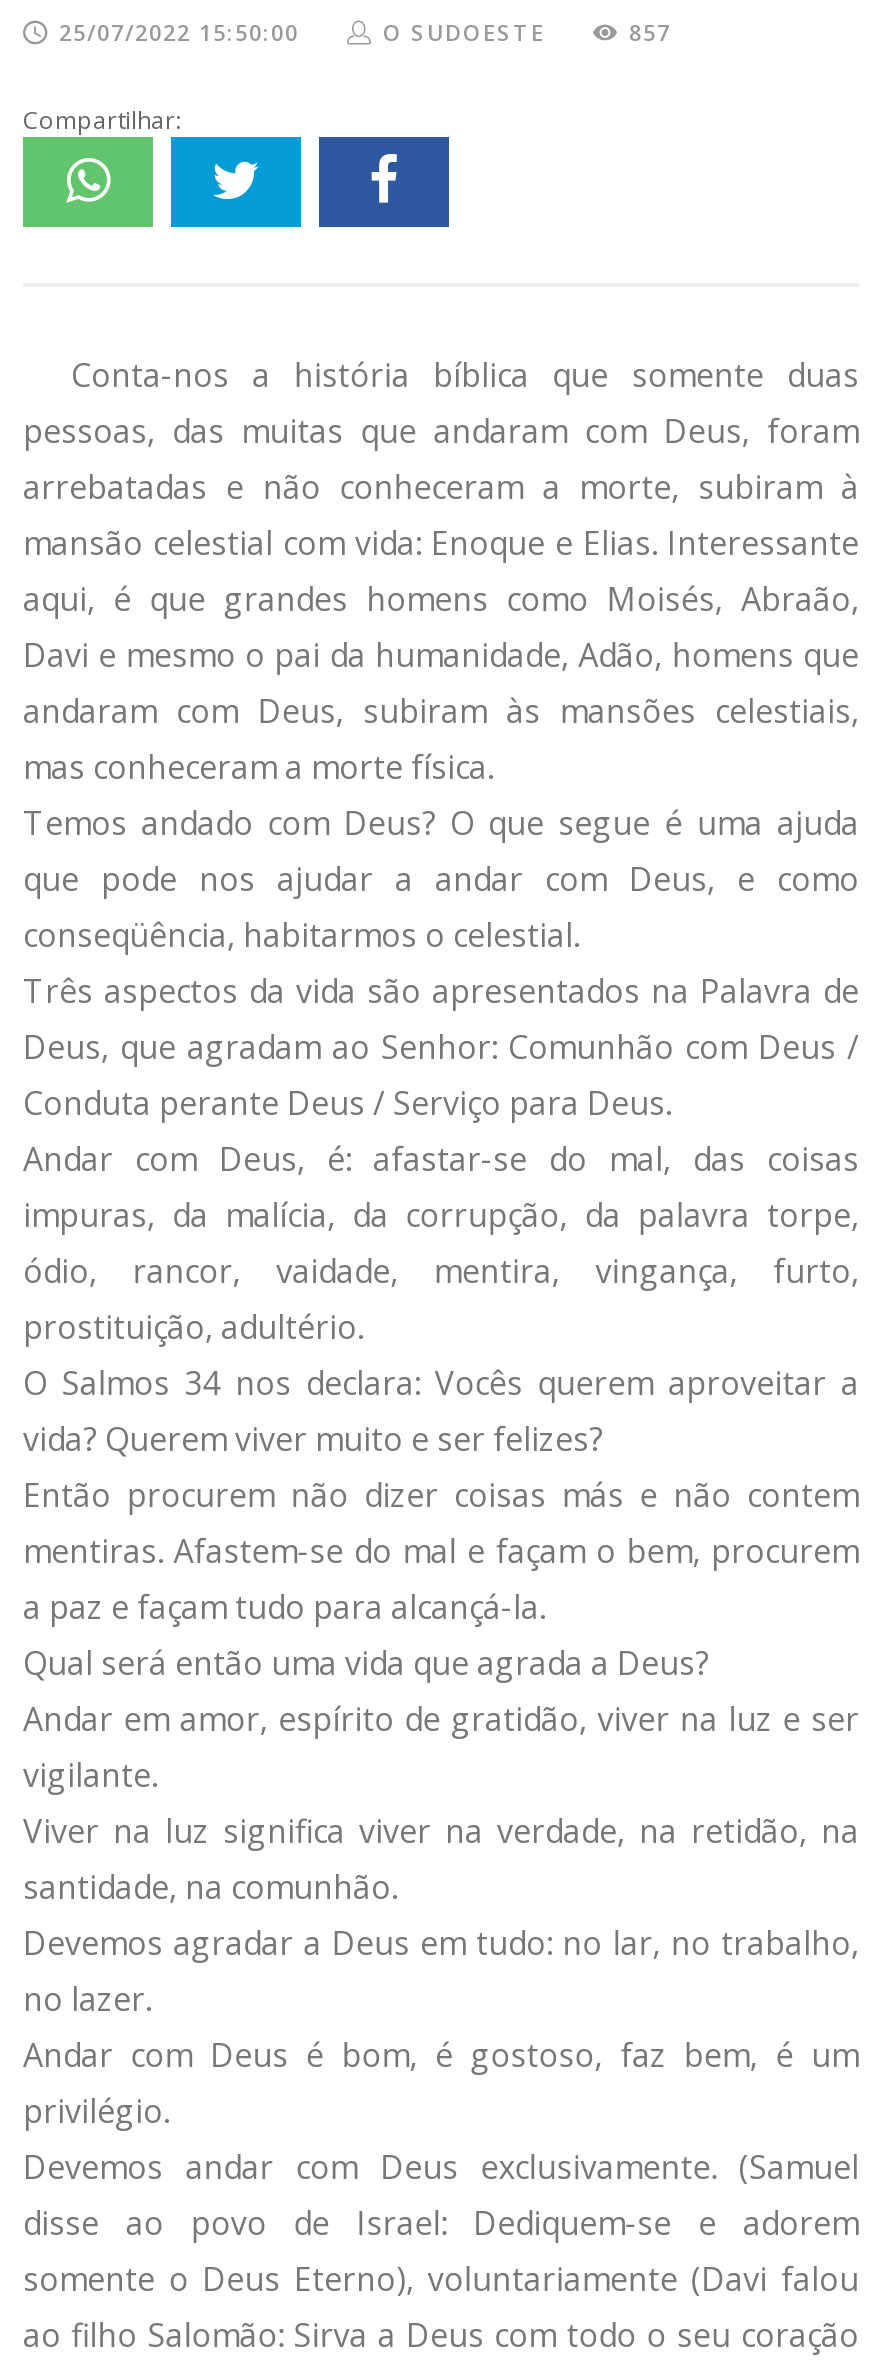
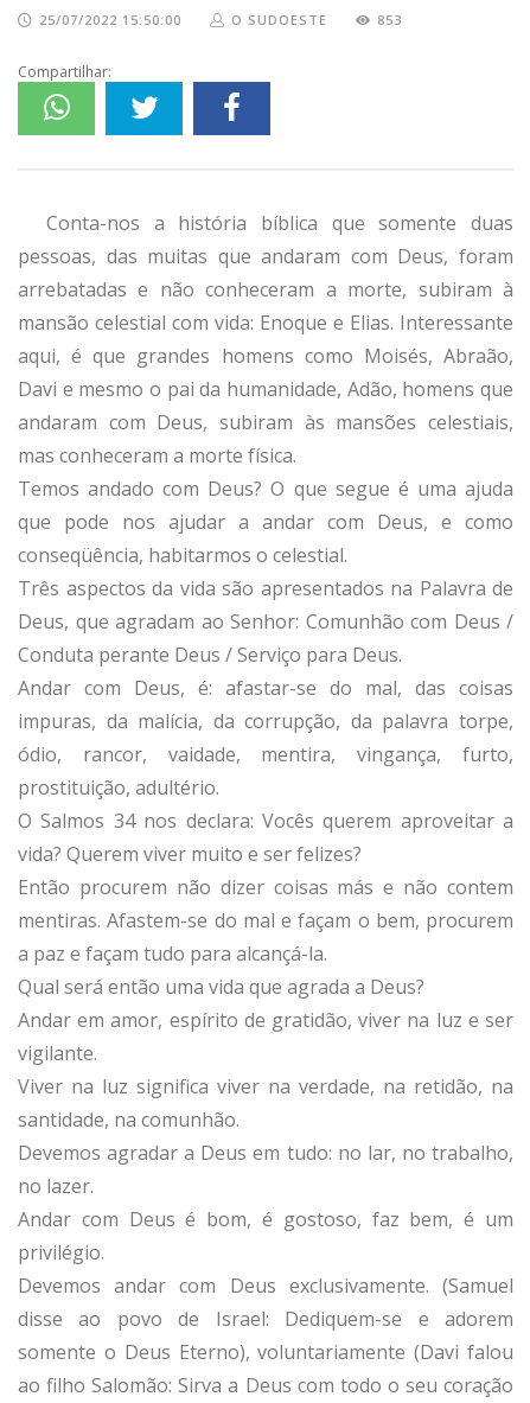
- 857
+ 853
